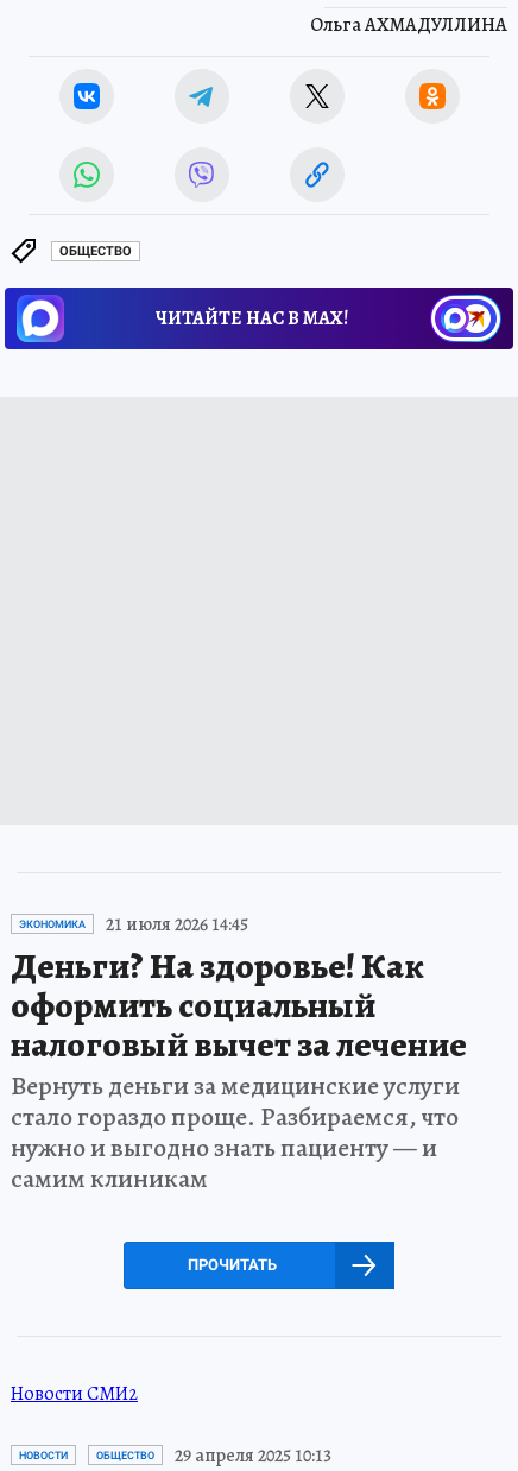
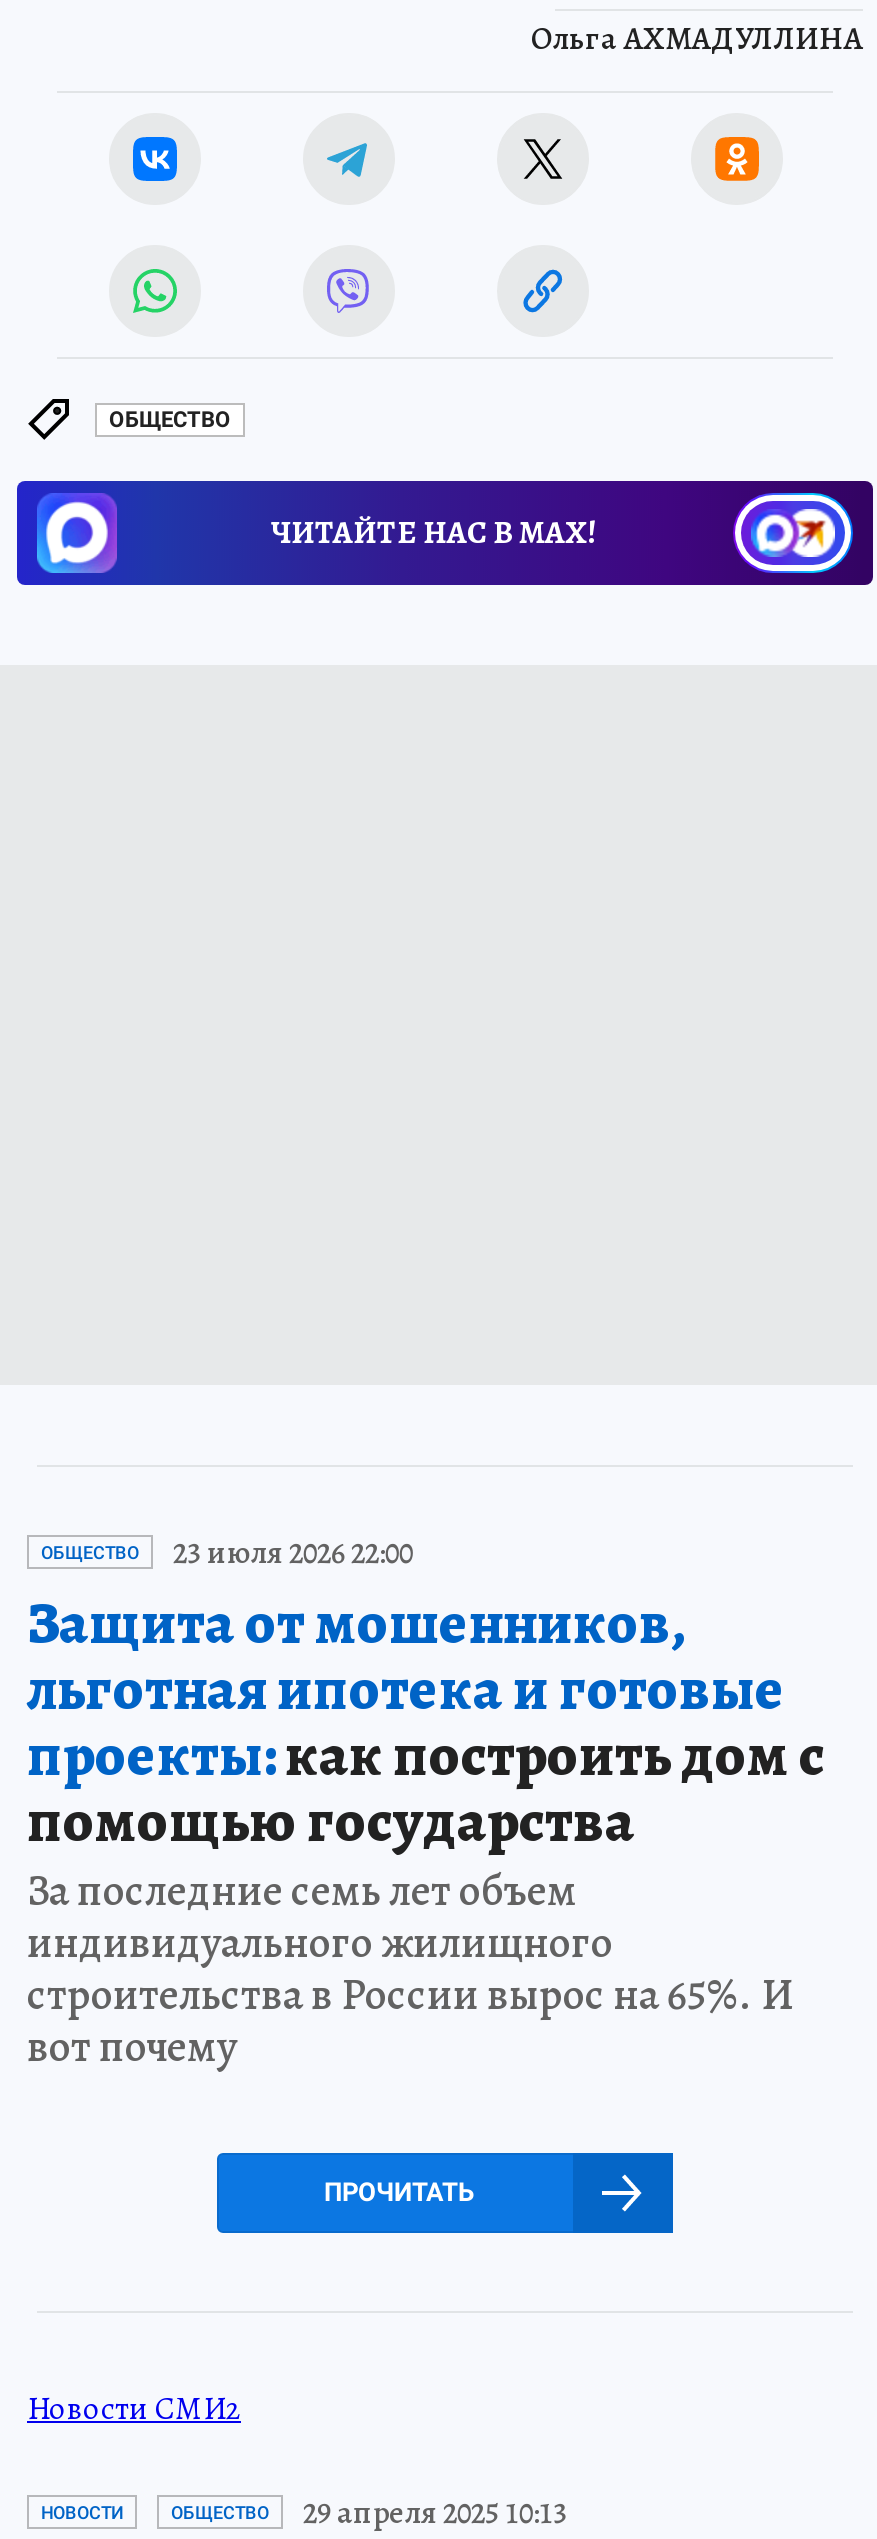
- ЭКОНОМИКА
- 21 июля 2026 14:45
- Деньги? На здоровье! Как
- оформить социальный
- налоговый вычет за лечение
- Вернуть деньги за медицинские услуги
- стало гораздо проще. Разбираемся, что
- нужно и выгодно знать пациенту — и
- самим клиникам
+ ОБЩЕСТВО
+ 23 июля 2026 22:00
+ Защита от мошенников,
+ льготная ипотека и готовые
+ проекты:как построить дом с
+ помощью государства
+ За последние семь лет объем
+ индивидуального жилищного
+ строительства в России вырос на 65%. И
+ вот почему
